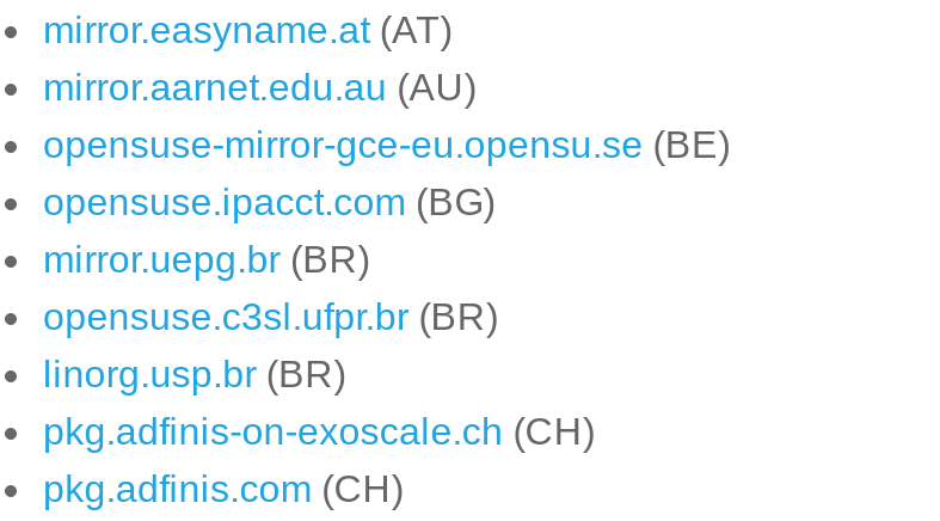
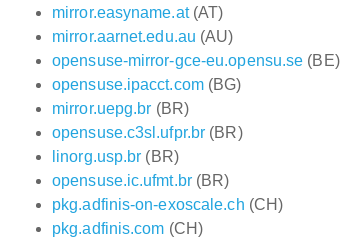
+ opensuse.ic.ufmt.br (BR)
